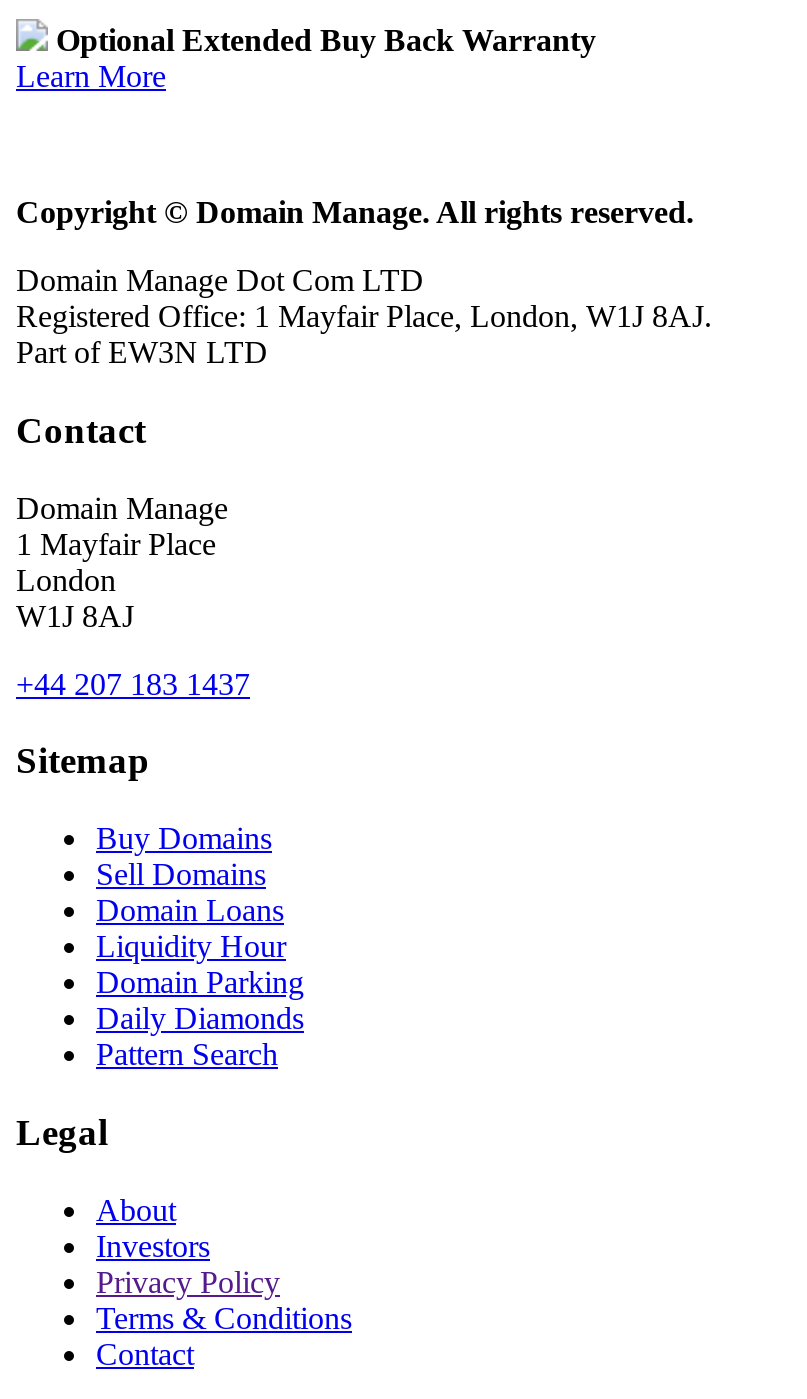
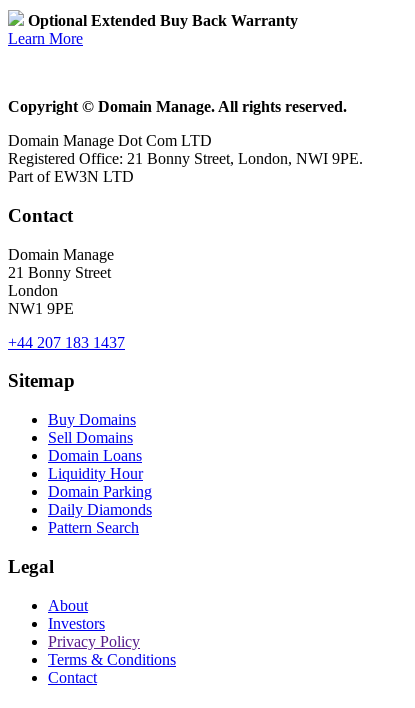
- Registered Office: 1 Mayfair Place, London, W1J 8AJ.
+ Registered Office: 21 Bonny Street, London, NWI 9PE.

- 1 Mayfair Place
+ 21 Bonny Street

- W1J 8AJ
+ NW1 9PE
